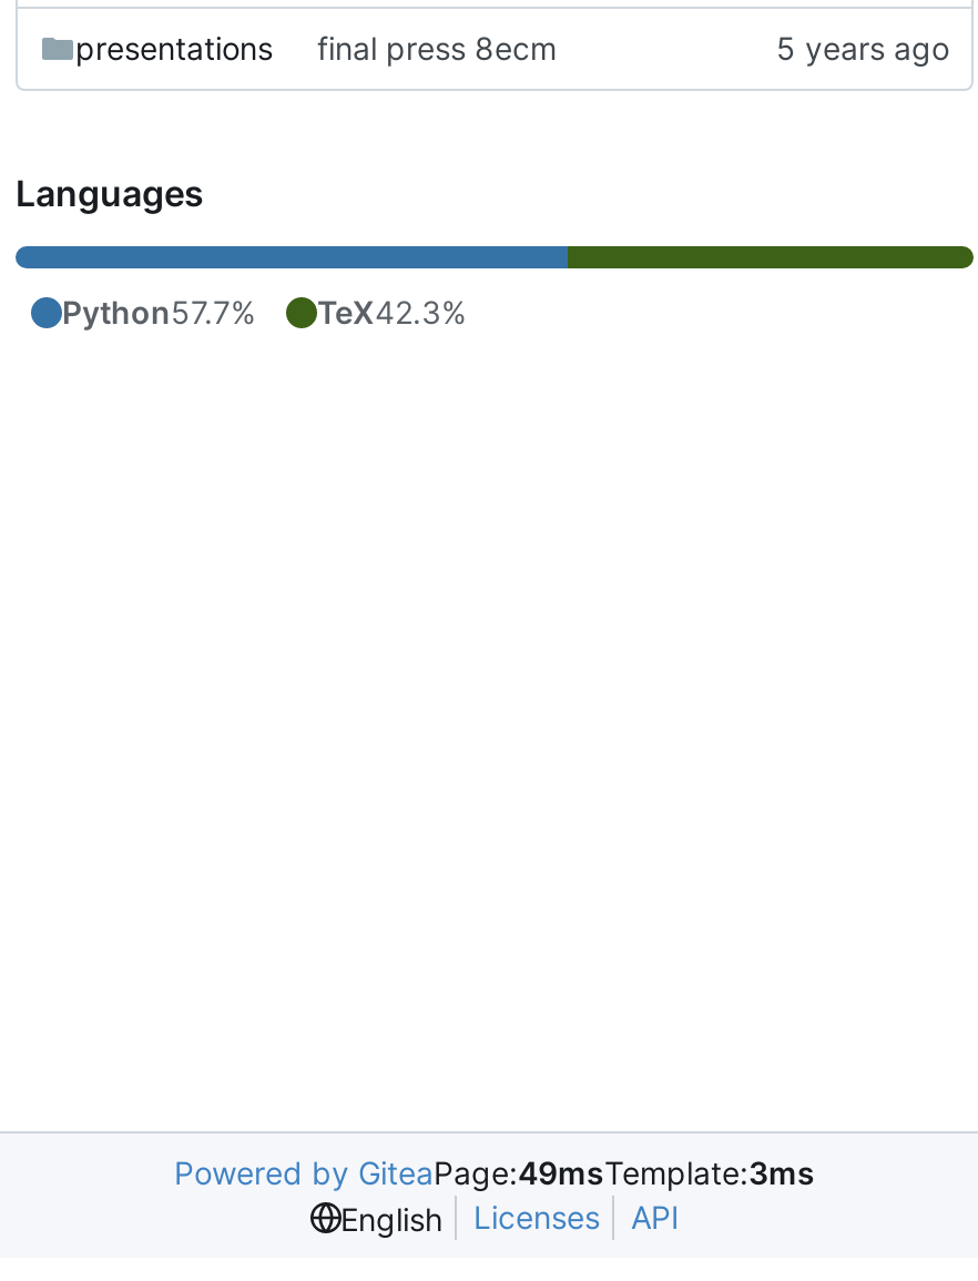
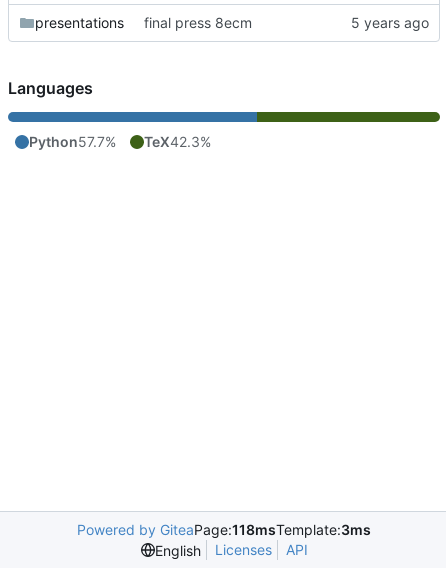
- Powered by GiteaPage:49msTemplate:3ms
+ Powered by GiteaPage:118msTemplate:3ms
